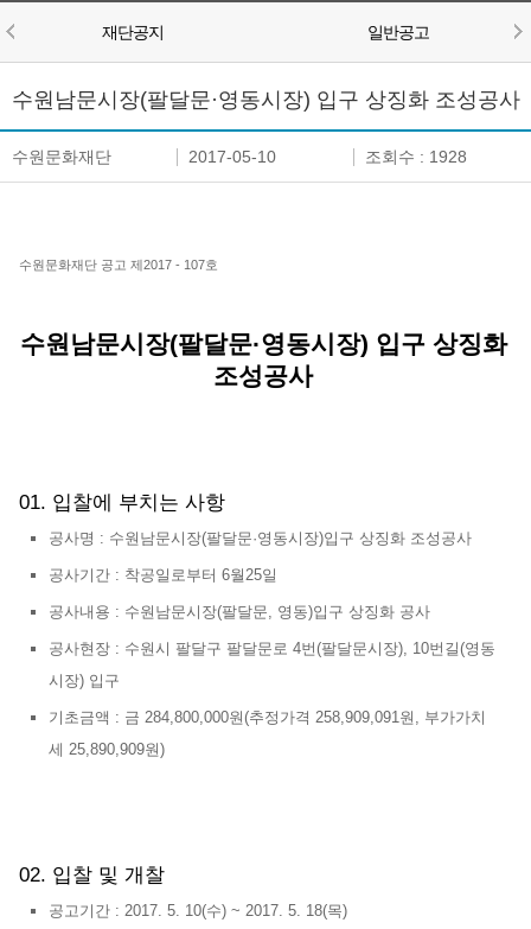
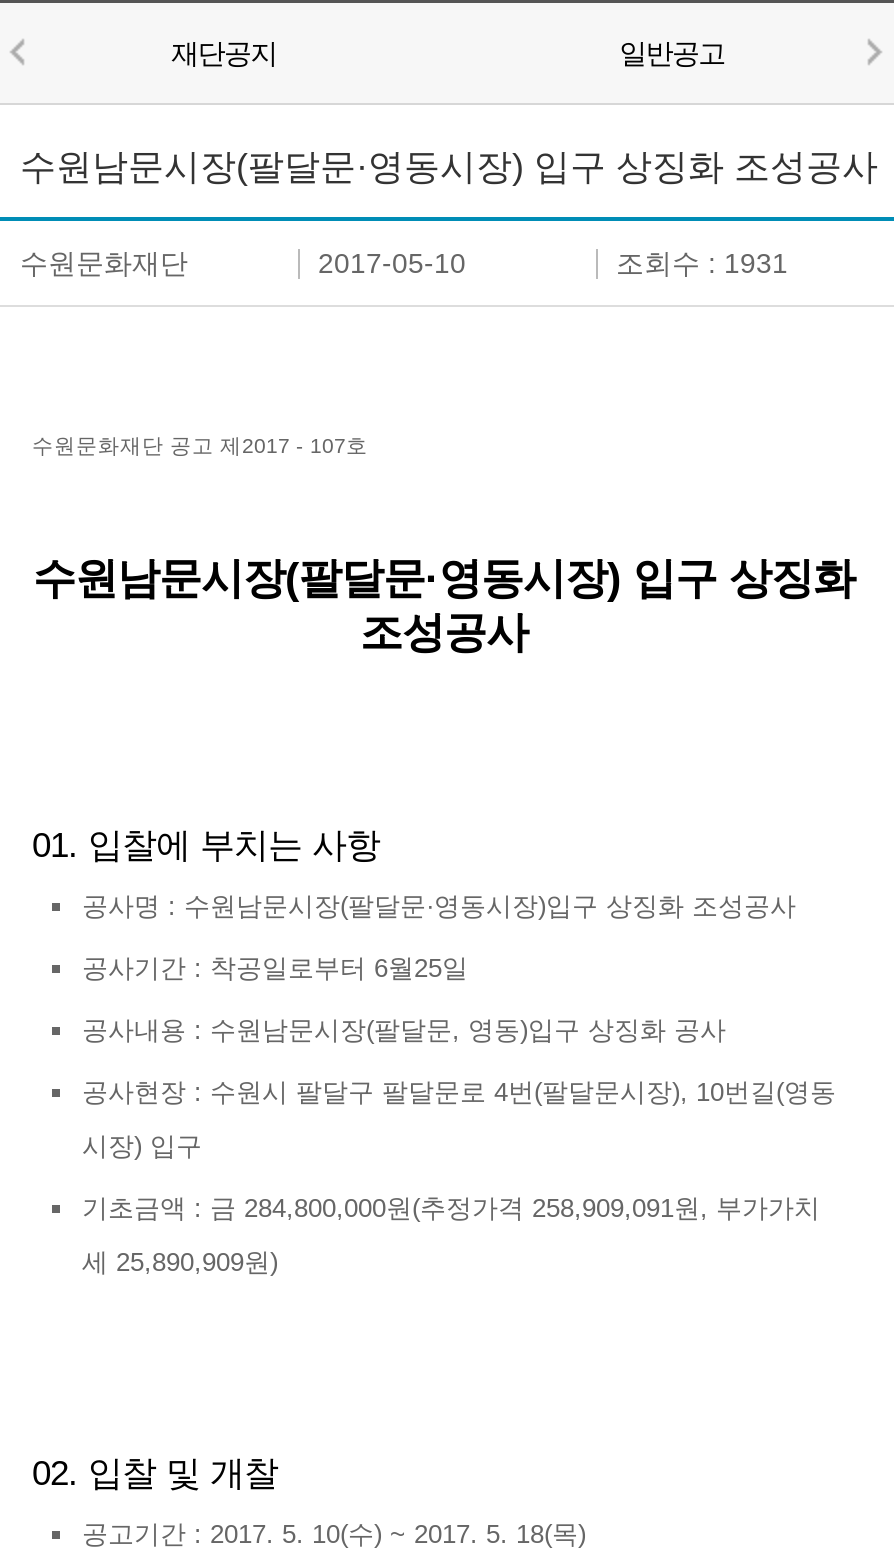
- 조회수 : 1928
+ 조회수 : 1931
